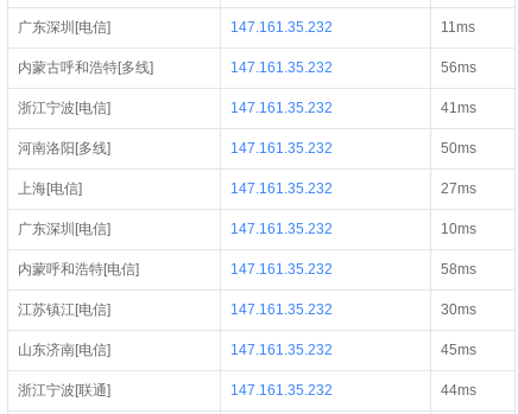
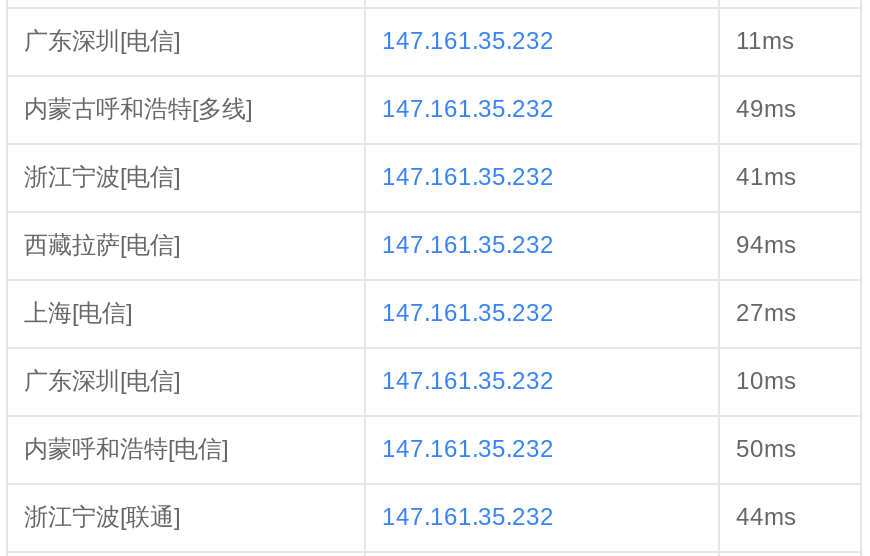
- 56ms
+ 49ms

- 河南洛阳[多线]
+ 西藏拉萨[电信]

- 50ms
+ 94ms

- 58ms
- 江苏镇江[电信]
- 147.161.35.232
- 30ms
- 山东济南[电信]
- 147.161.35.232
- 45ms
+ 50ms
